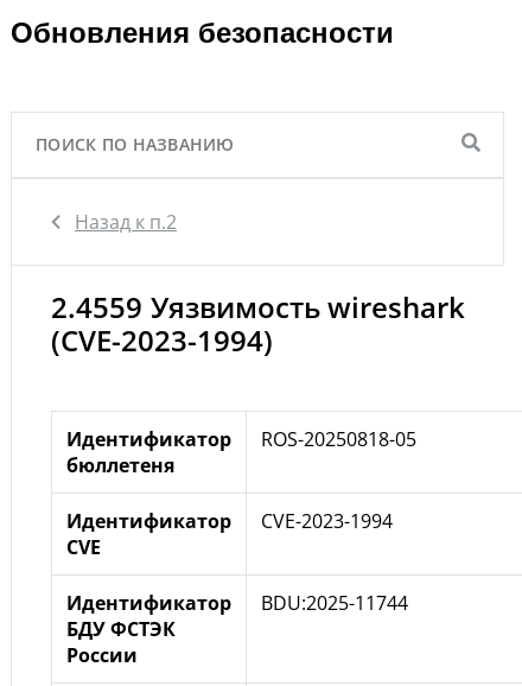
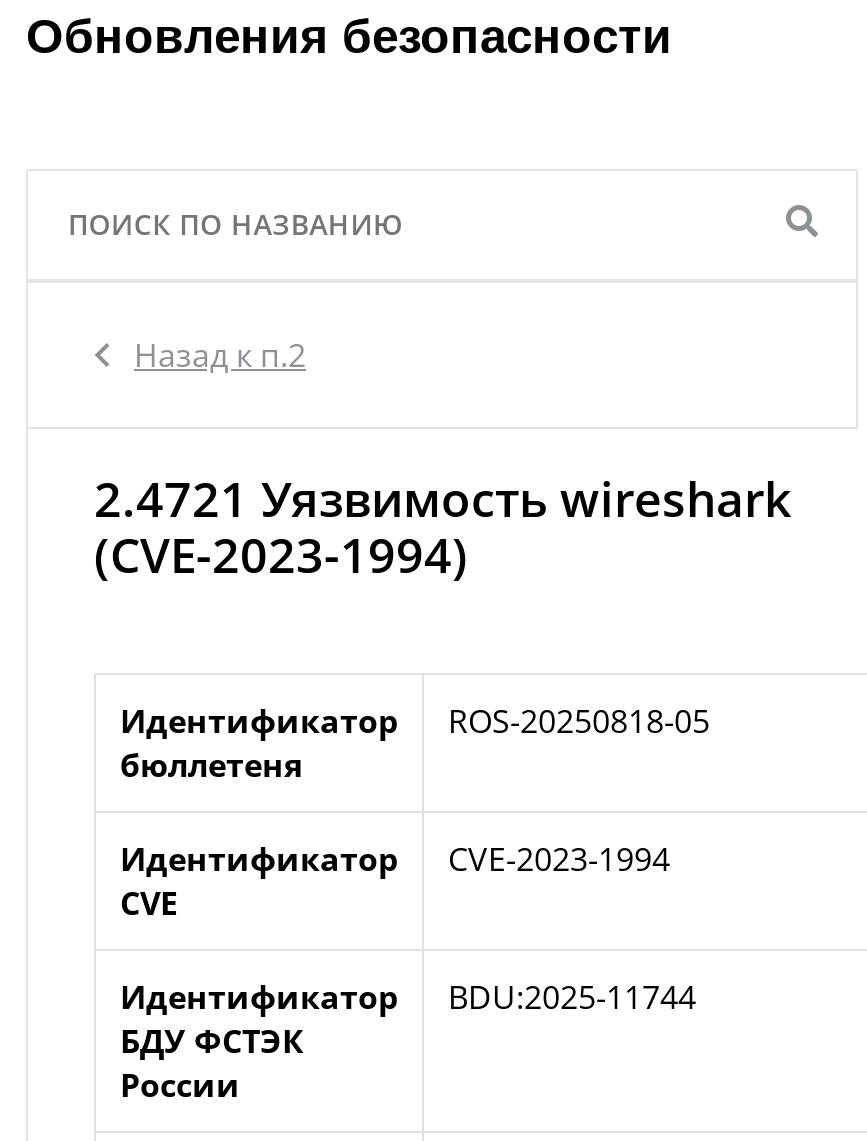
- 2.4559 Уязвимость wireshark
+ 2.4721 Уязвимость wireshark
